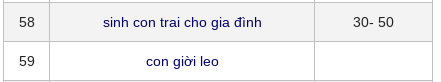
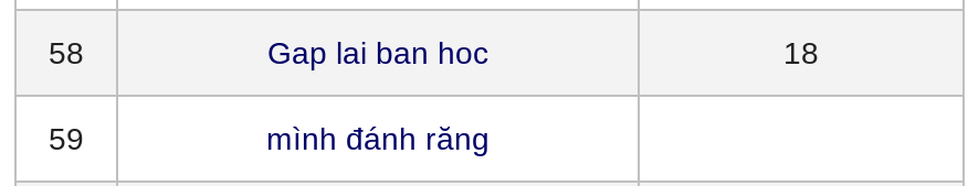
- sinh con trai cho gia đình
- 30- 50
+ Gap lai ban hoc
+ 18

- con giời leo
+ mình đánh răng
